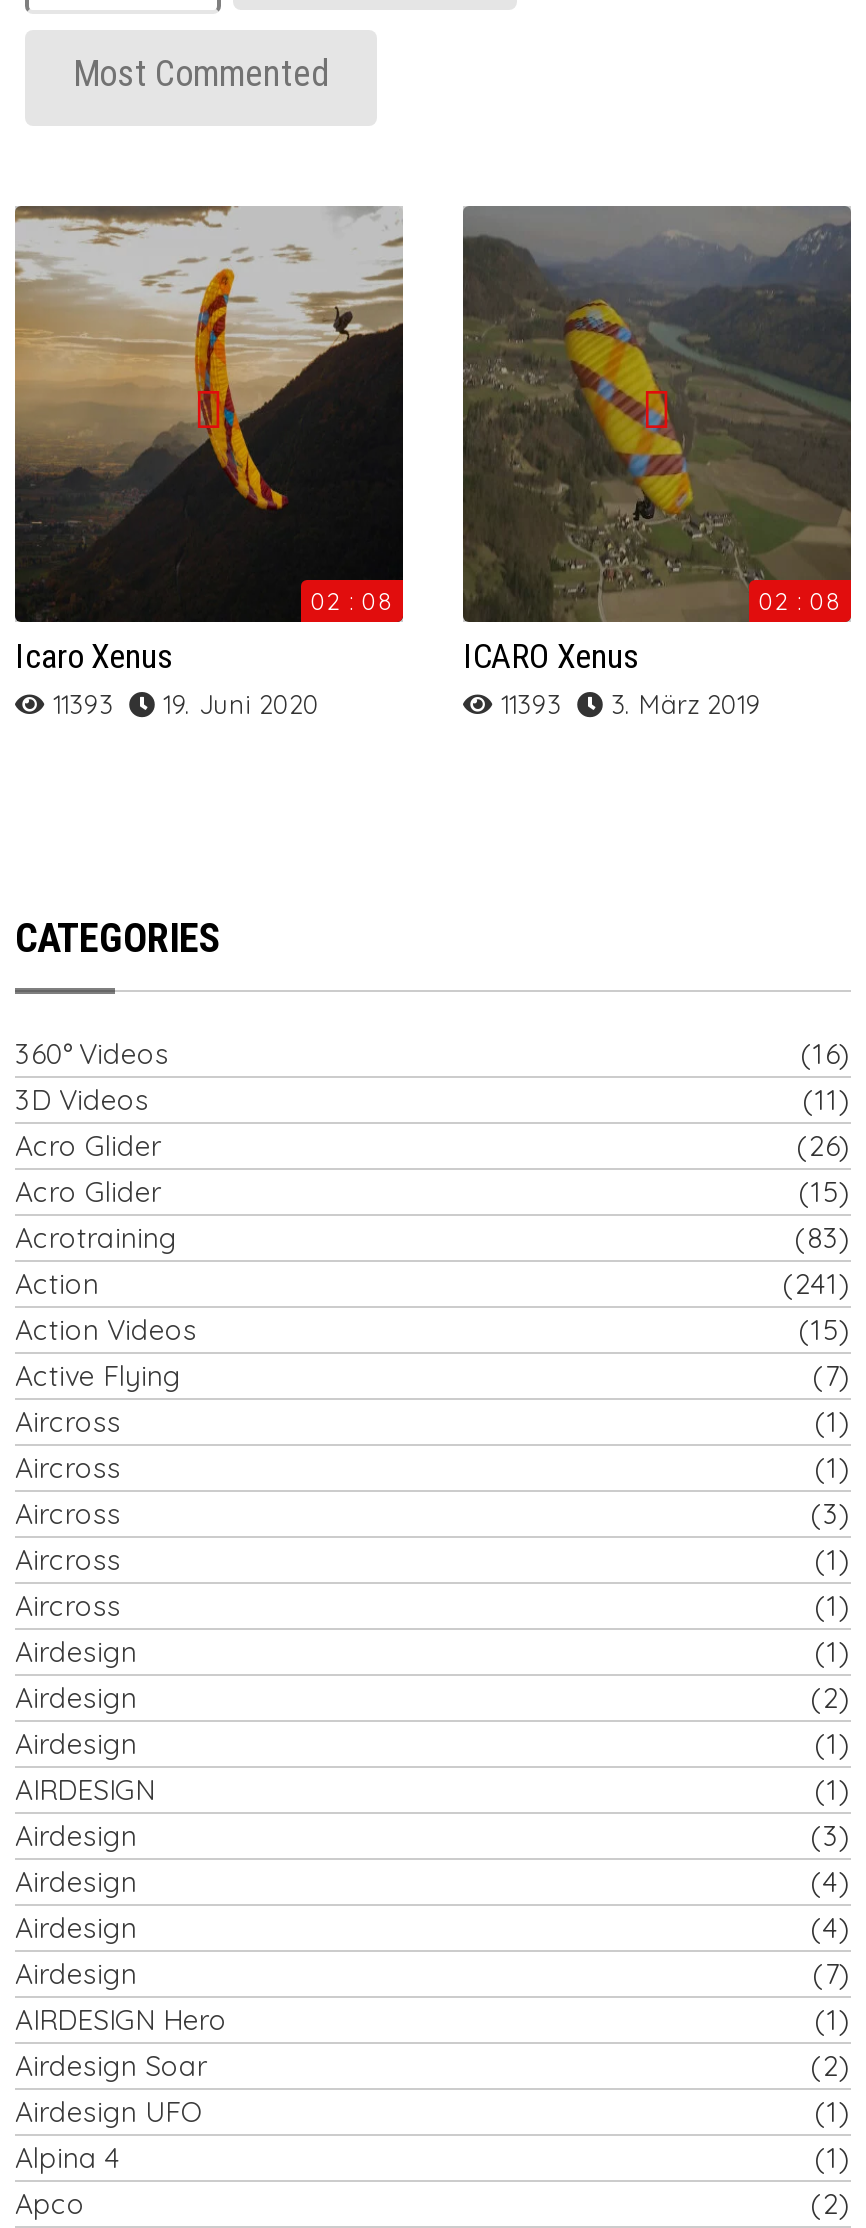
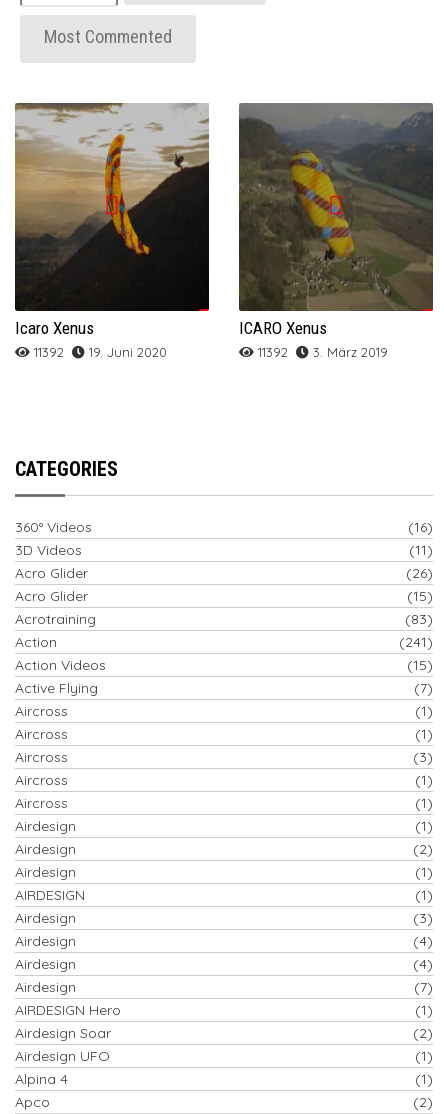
- 02 : 08

- 02 : 08

- 11393 19. Juni 2020
+ 11392 19. Juni 2020

- 11393 3. März 2019
+ 11392 3. März 2019
